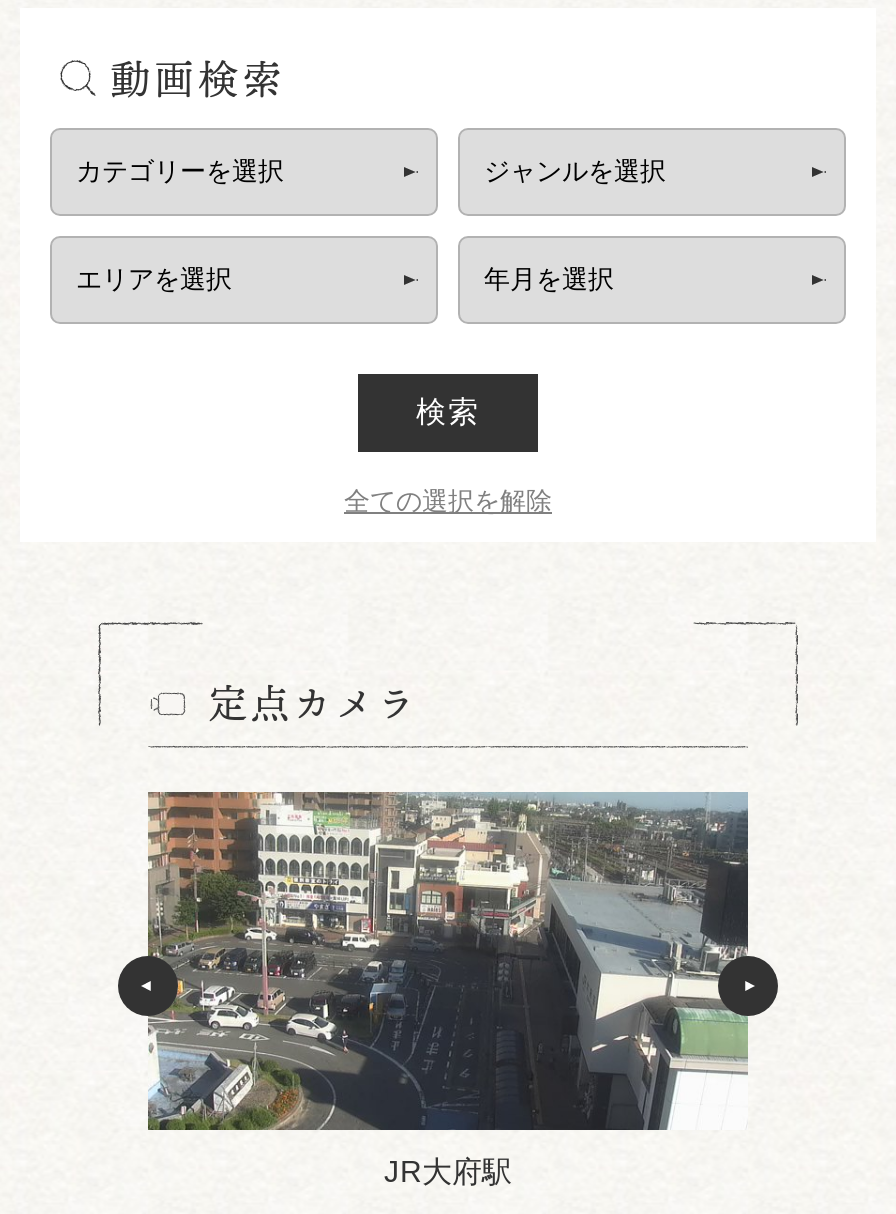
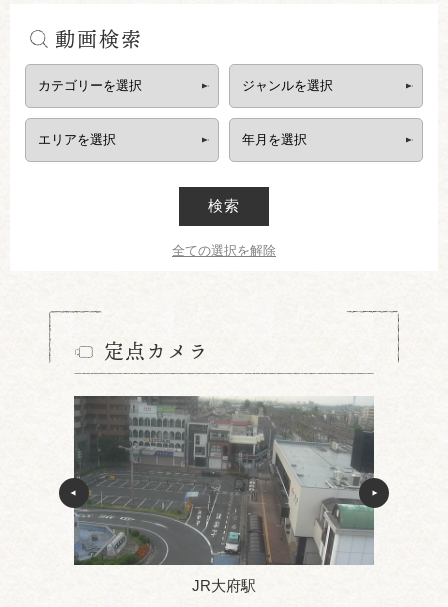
- [image]
+ [image]
